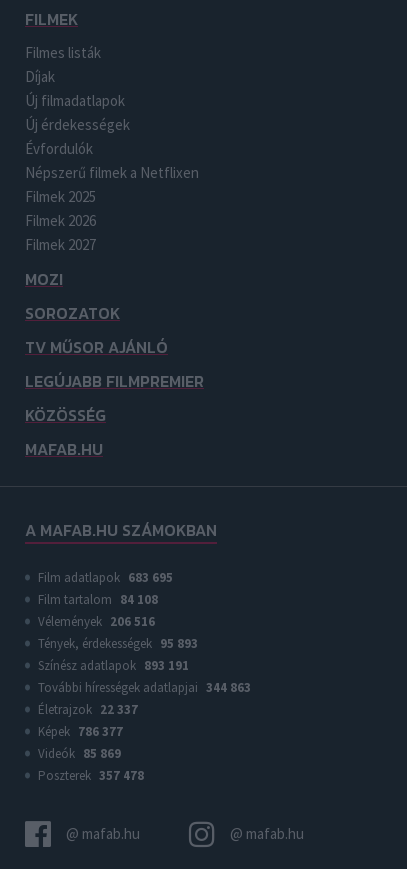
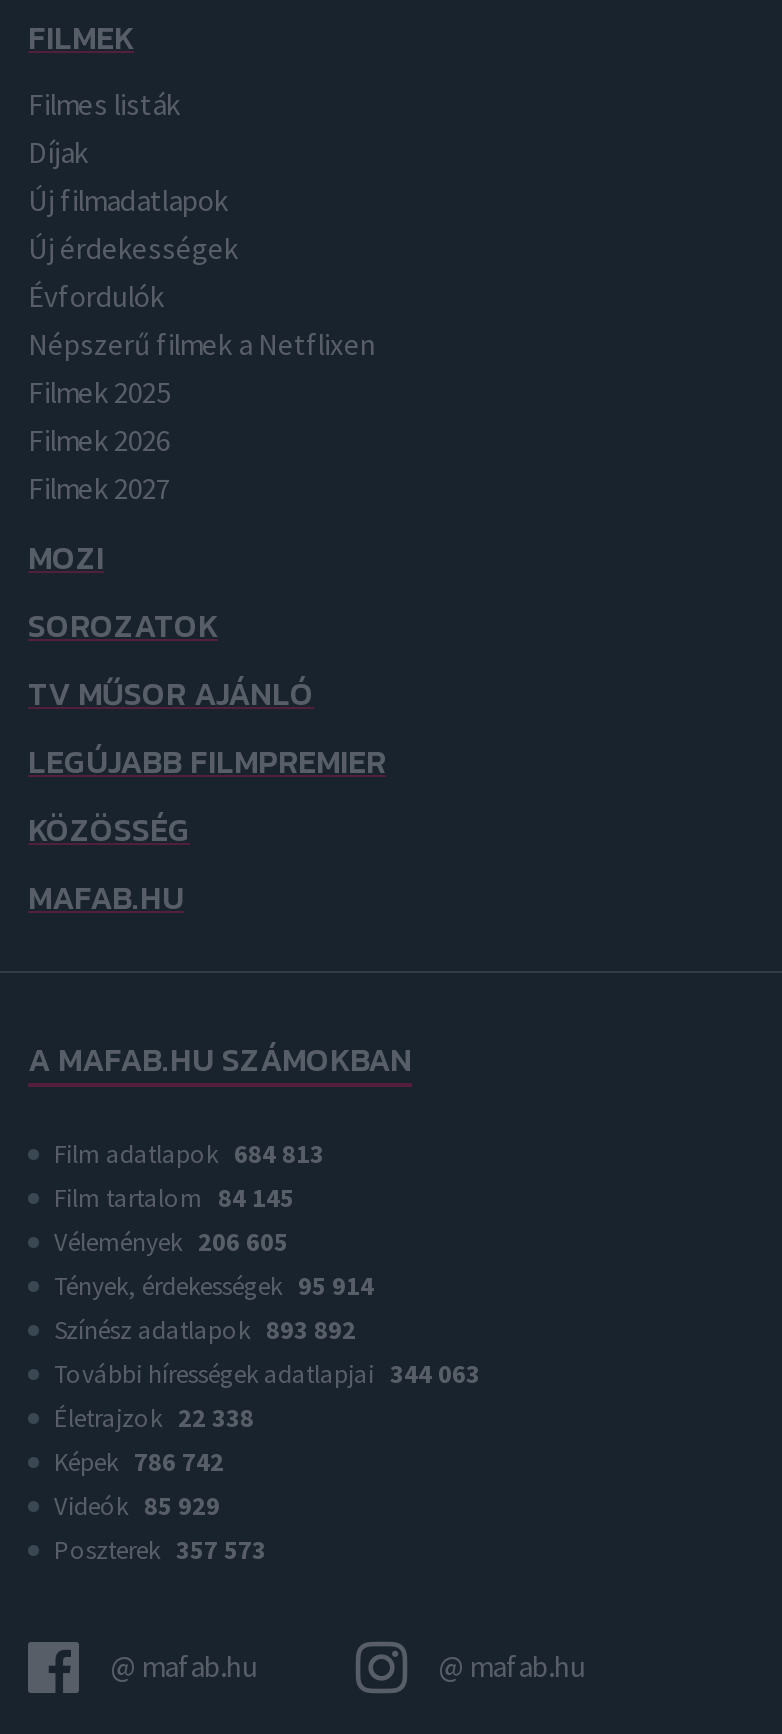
- Film adatlapok 683 695
+ Film adatlapok 684 813

- Film tartalom 84 108
+ Film tartalom 84 145

- Vélemények 206 516
+ Vélemények 206 605

- Tények, érdekességek 95 893
+ Tények, érdekességek 95 914

- Színész adatlapok 893 191
+ Színész adatlapok 893 892

- További hírességek adatlapjai 344 863
+ További hírességek adatlapjai 344 063

- Életrajzok 22 337
+ Életrajzok 22 338

- Képek 786 377
+ Képek 786 742

- Videók 85 869
+ Videók 85 929

- Poszterek 357 478
+ Poszterek 357 573
